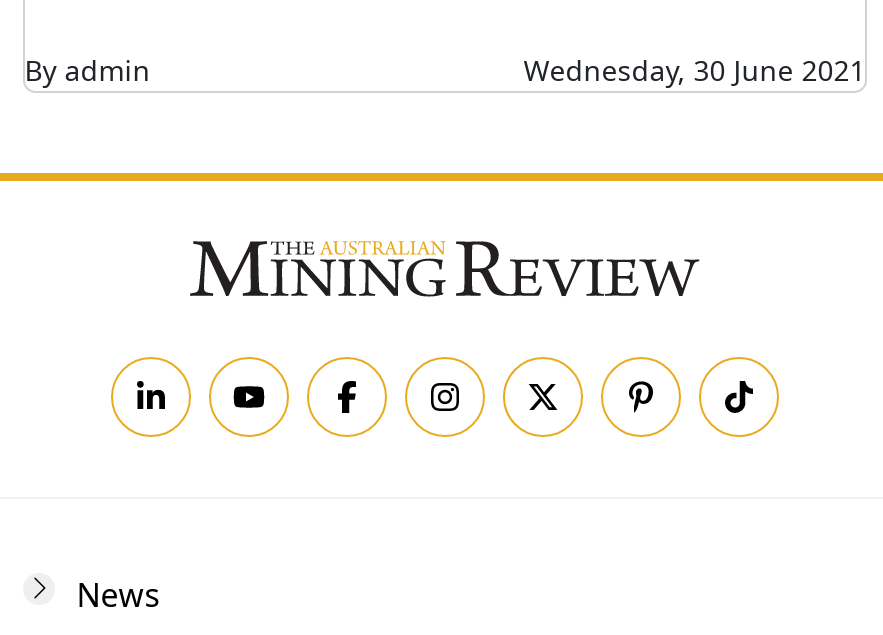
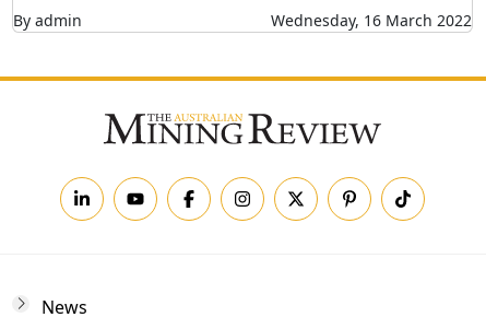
- Wednesday, 30 June 2021
+ Wednesday, 16 March 2022
